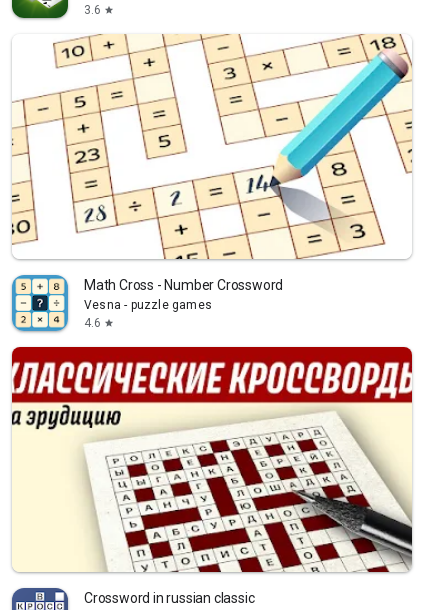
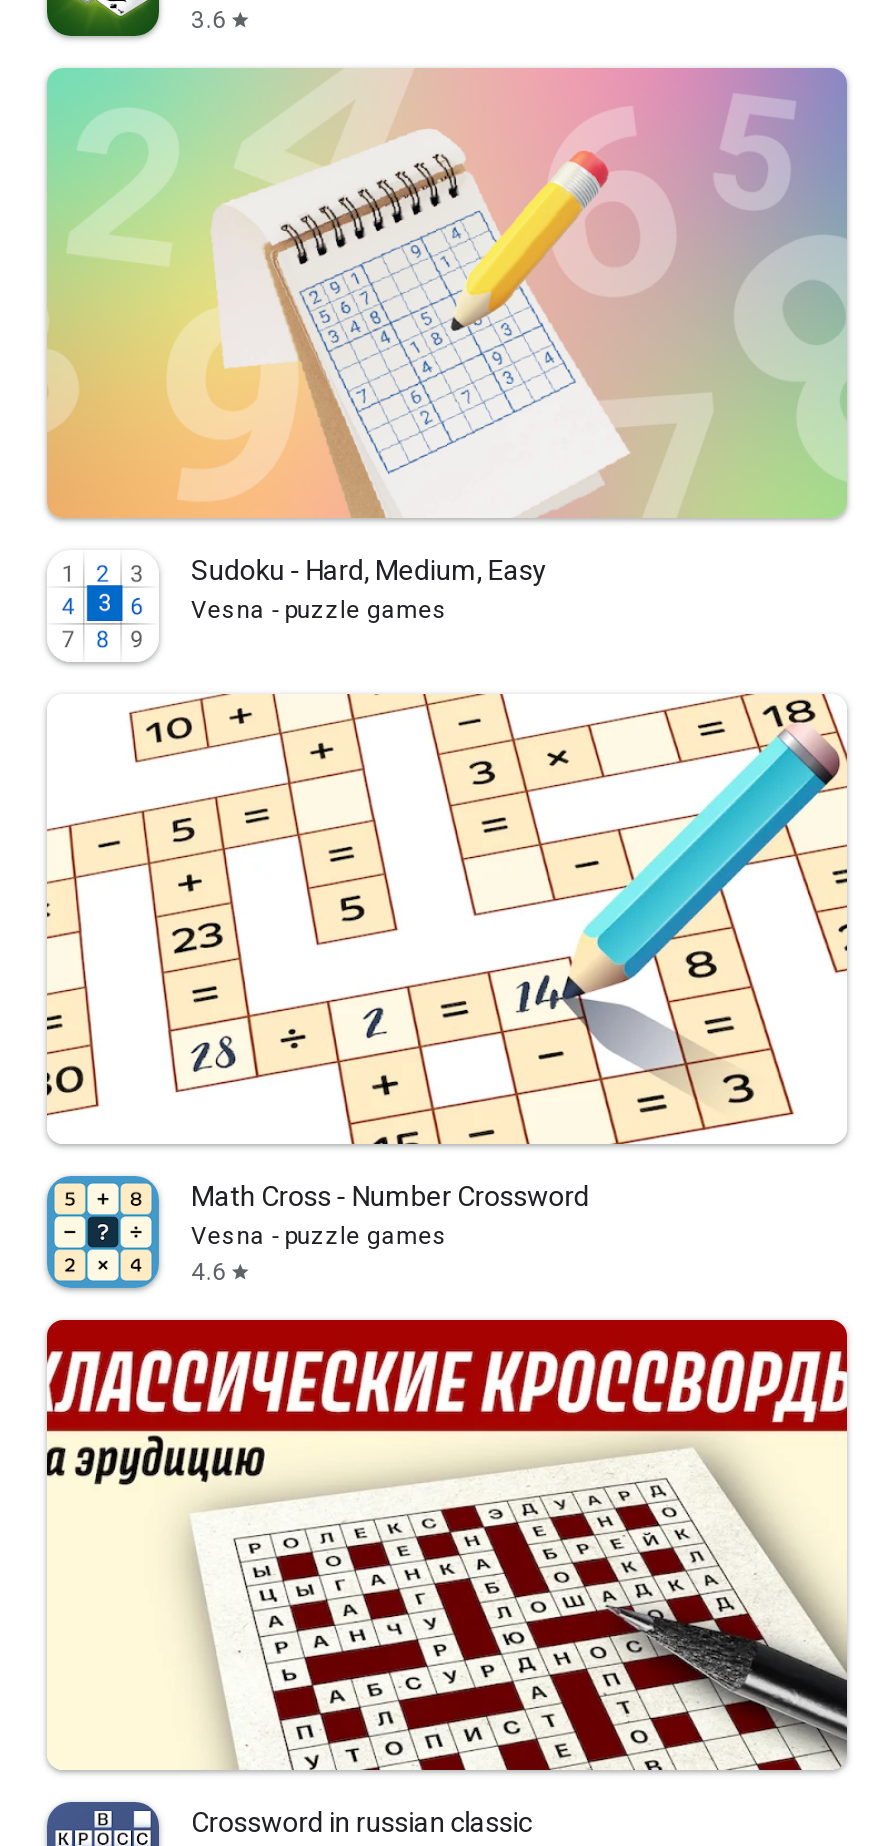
+ [image]
+ Sudoku - Hard, Medium, Easy
+ Vesna - puzzle games

+ [image]
